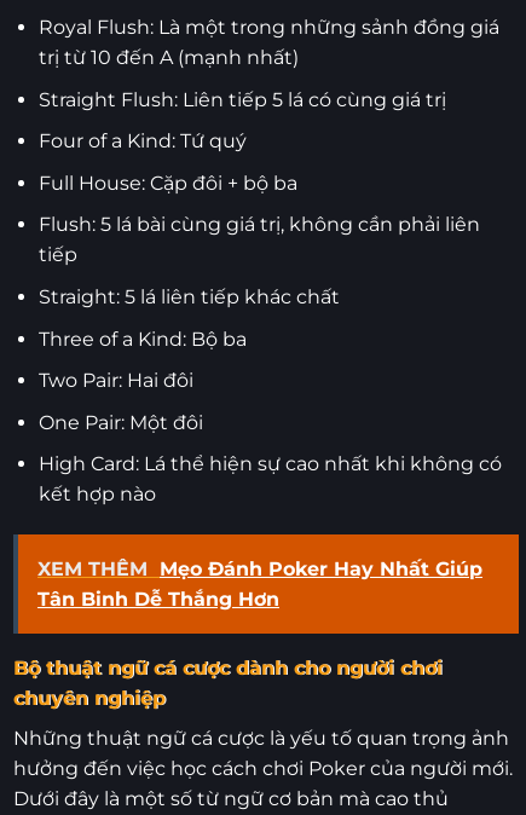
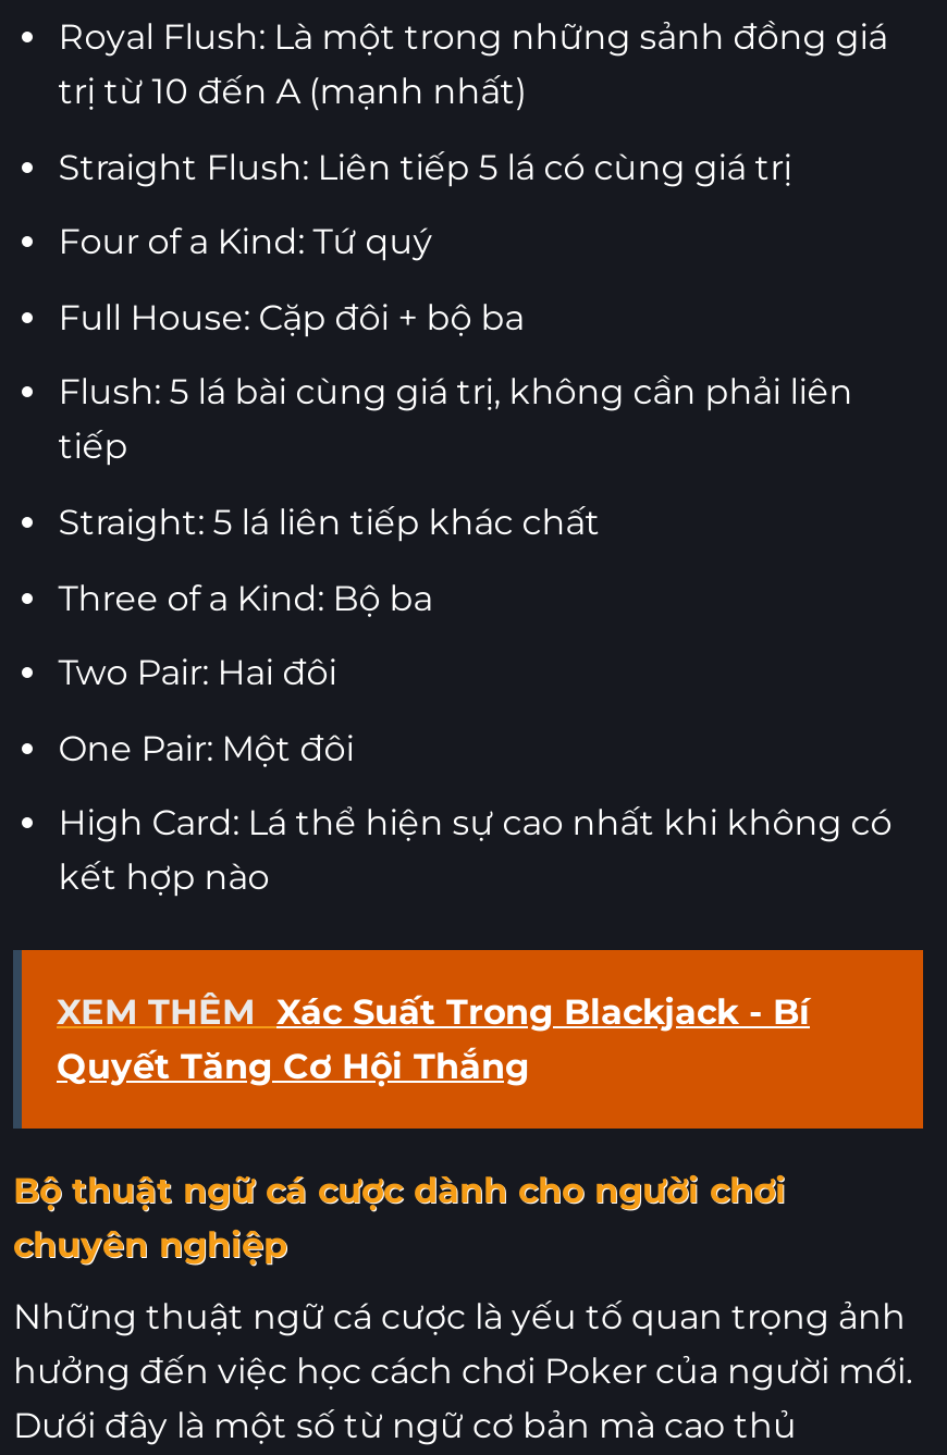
- XEM THÊM Mẹo Đánh Poker Hay Nhất Giúp
- Tân Binh Dễ Thắng Hơn
+ XEM THÊM Xác Suất Trong Blackjack - Bí
+ Quyết Tăng Cơ Hội Thắng
